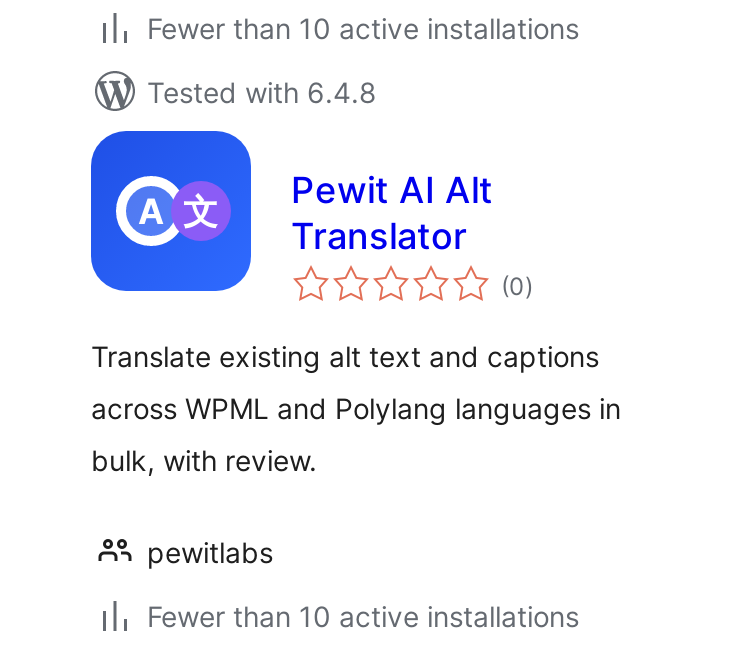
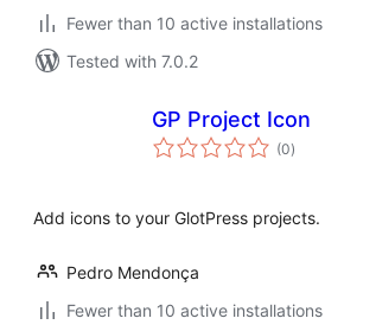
- Tested with 6.4.8
+ Tested with 7.0.2

- [image]

- Pewit AI Alt
- Translator
+ GP Project Icon

- Translate existing alt text and captions
- across WPML and Polylang languages in
- bulk, with review.
- pewitlabs
+ Add icons to your GlotPress projects.
+ Pedro Mendonça
